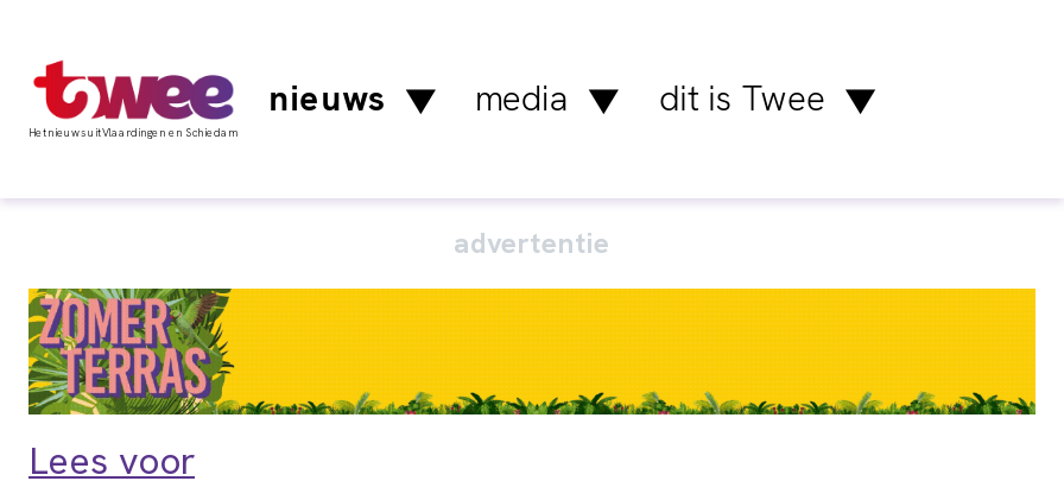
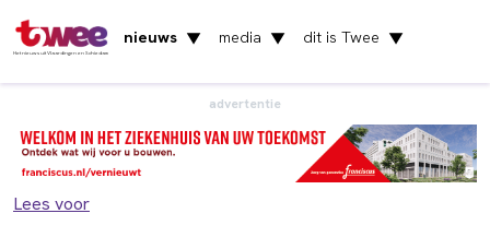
- [image]
+ [image]
